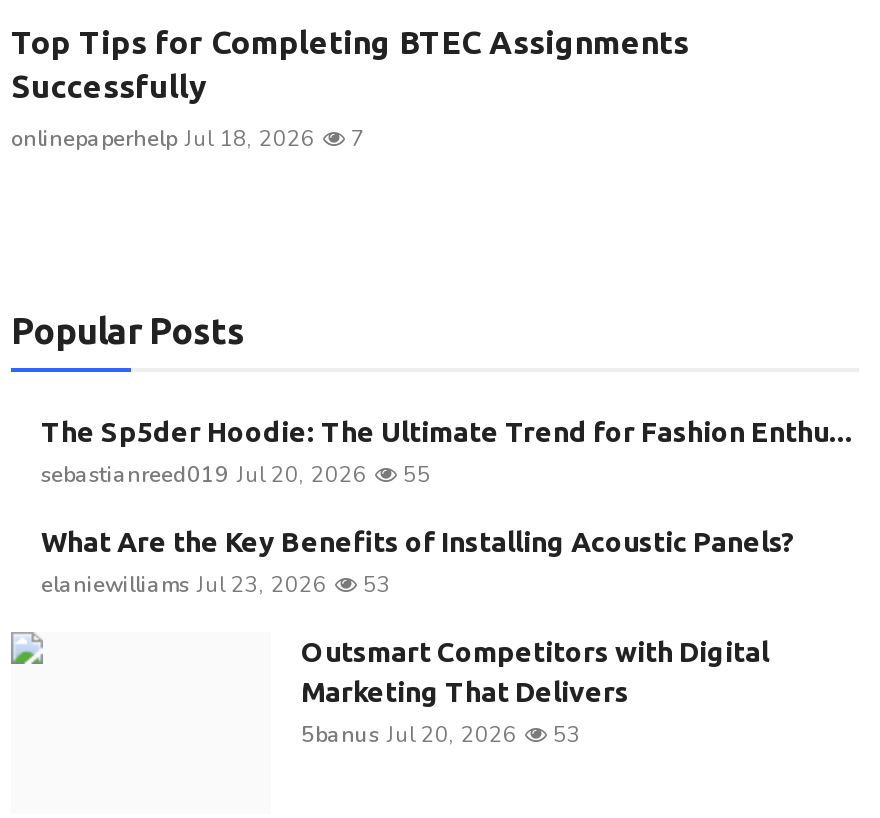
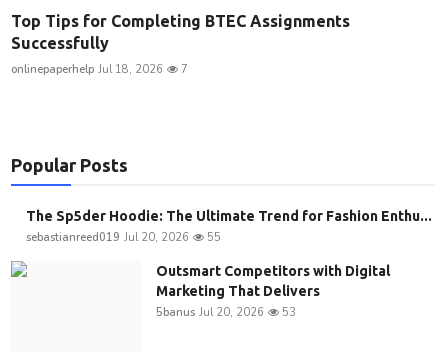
- What Are the Key Benefits of Installing Acoustic Panels?
- elaniewilliams Jul 23, 2026
- 53
